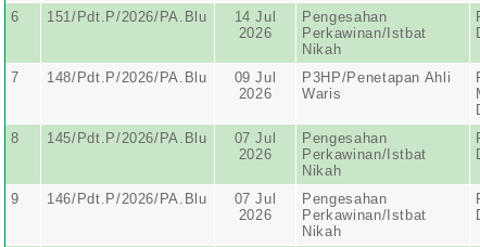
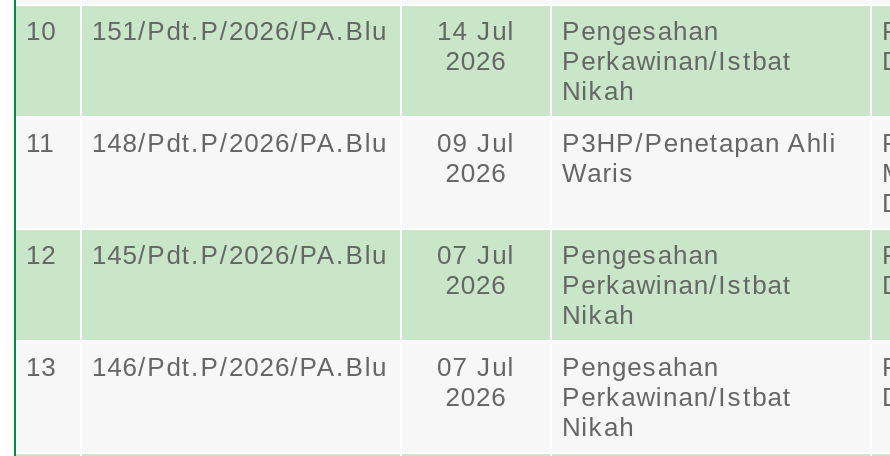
- 6 151/Pdt.P/2026/PA.Blu 14 Jul Pengesahan
+ 10 151/Pdt.P/2026/PA.Blu 14 Jul Pengesahan

- 7
+ 11

- 8 145/Pdt.P/2026/PA.Blu 07 Jul Pengesahan
+ 12 145/Pdt.P/2026/PA.Blu 07 Jul Pengesahan

- 9 146/Pdt.P/2026/PA.Blu 07 Jul Pengesahan
+ 13 146/Pdt.P/2026/PA.Blu 07 Jul Pengesahan
